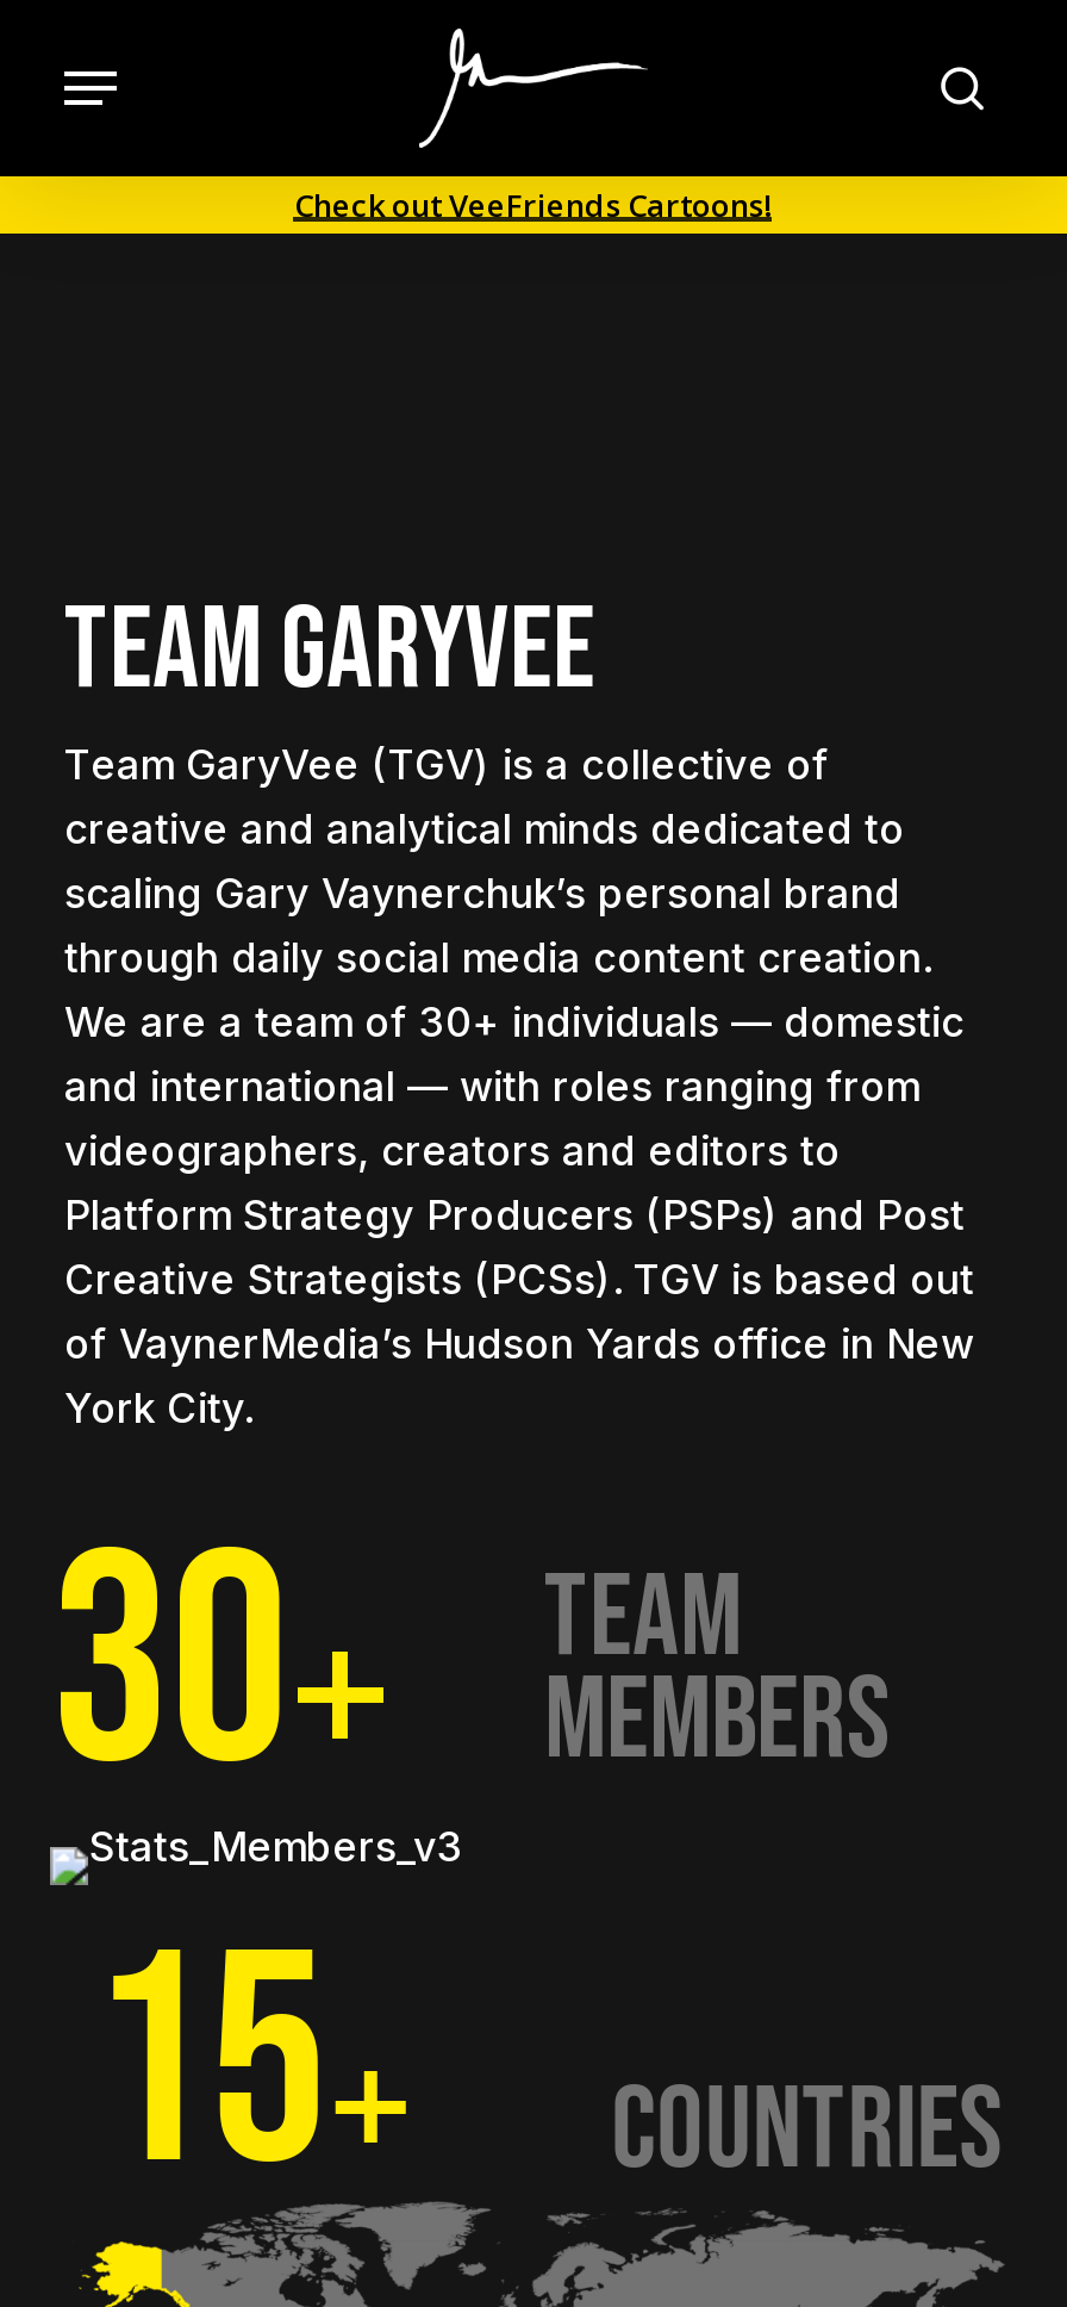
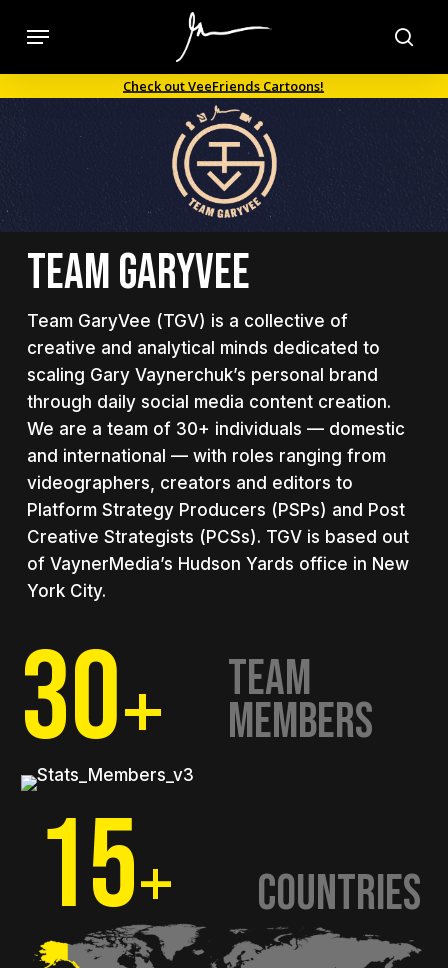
+ [image]
